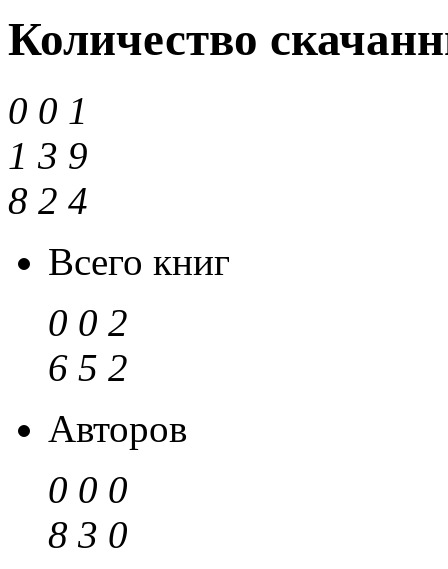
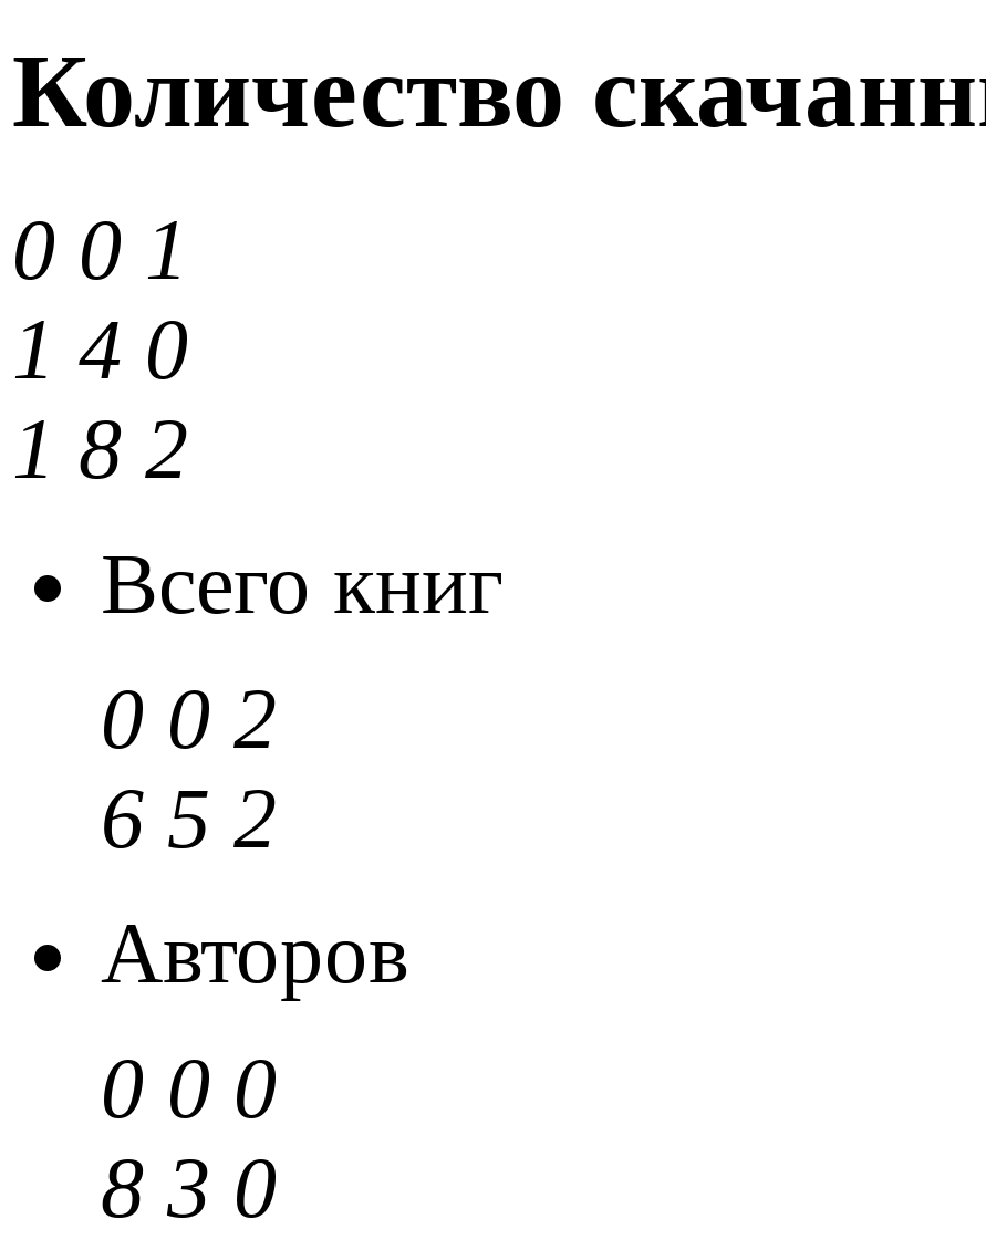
- 1 3 9
+ 1 4 0

- 8 2 4
+ 1 8 2
